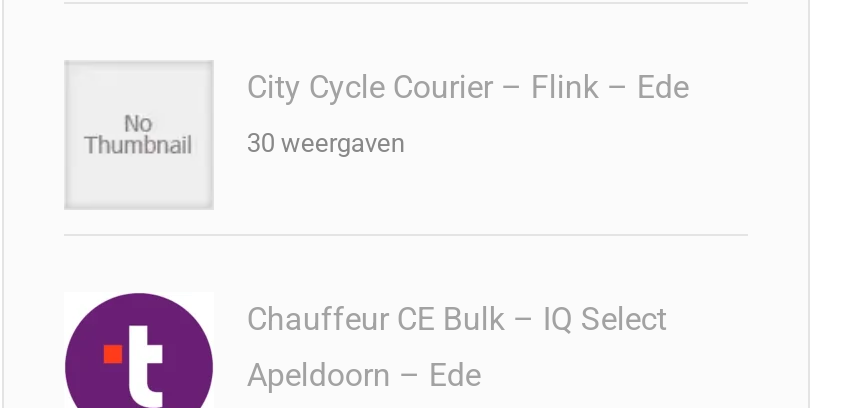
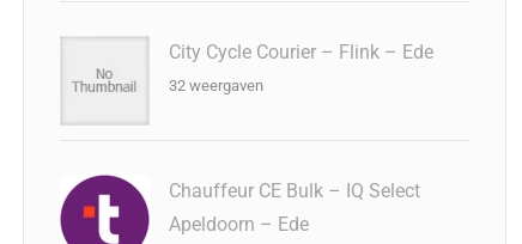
- 30 weergaven
+ 32 weergaven
